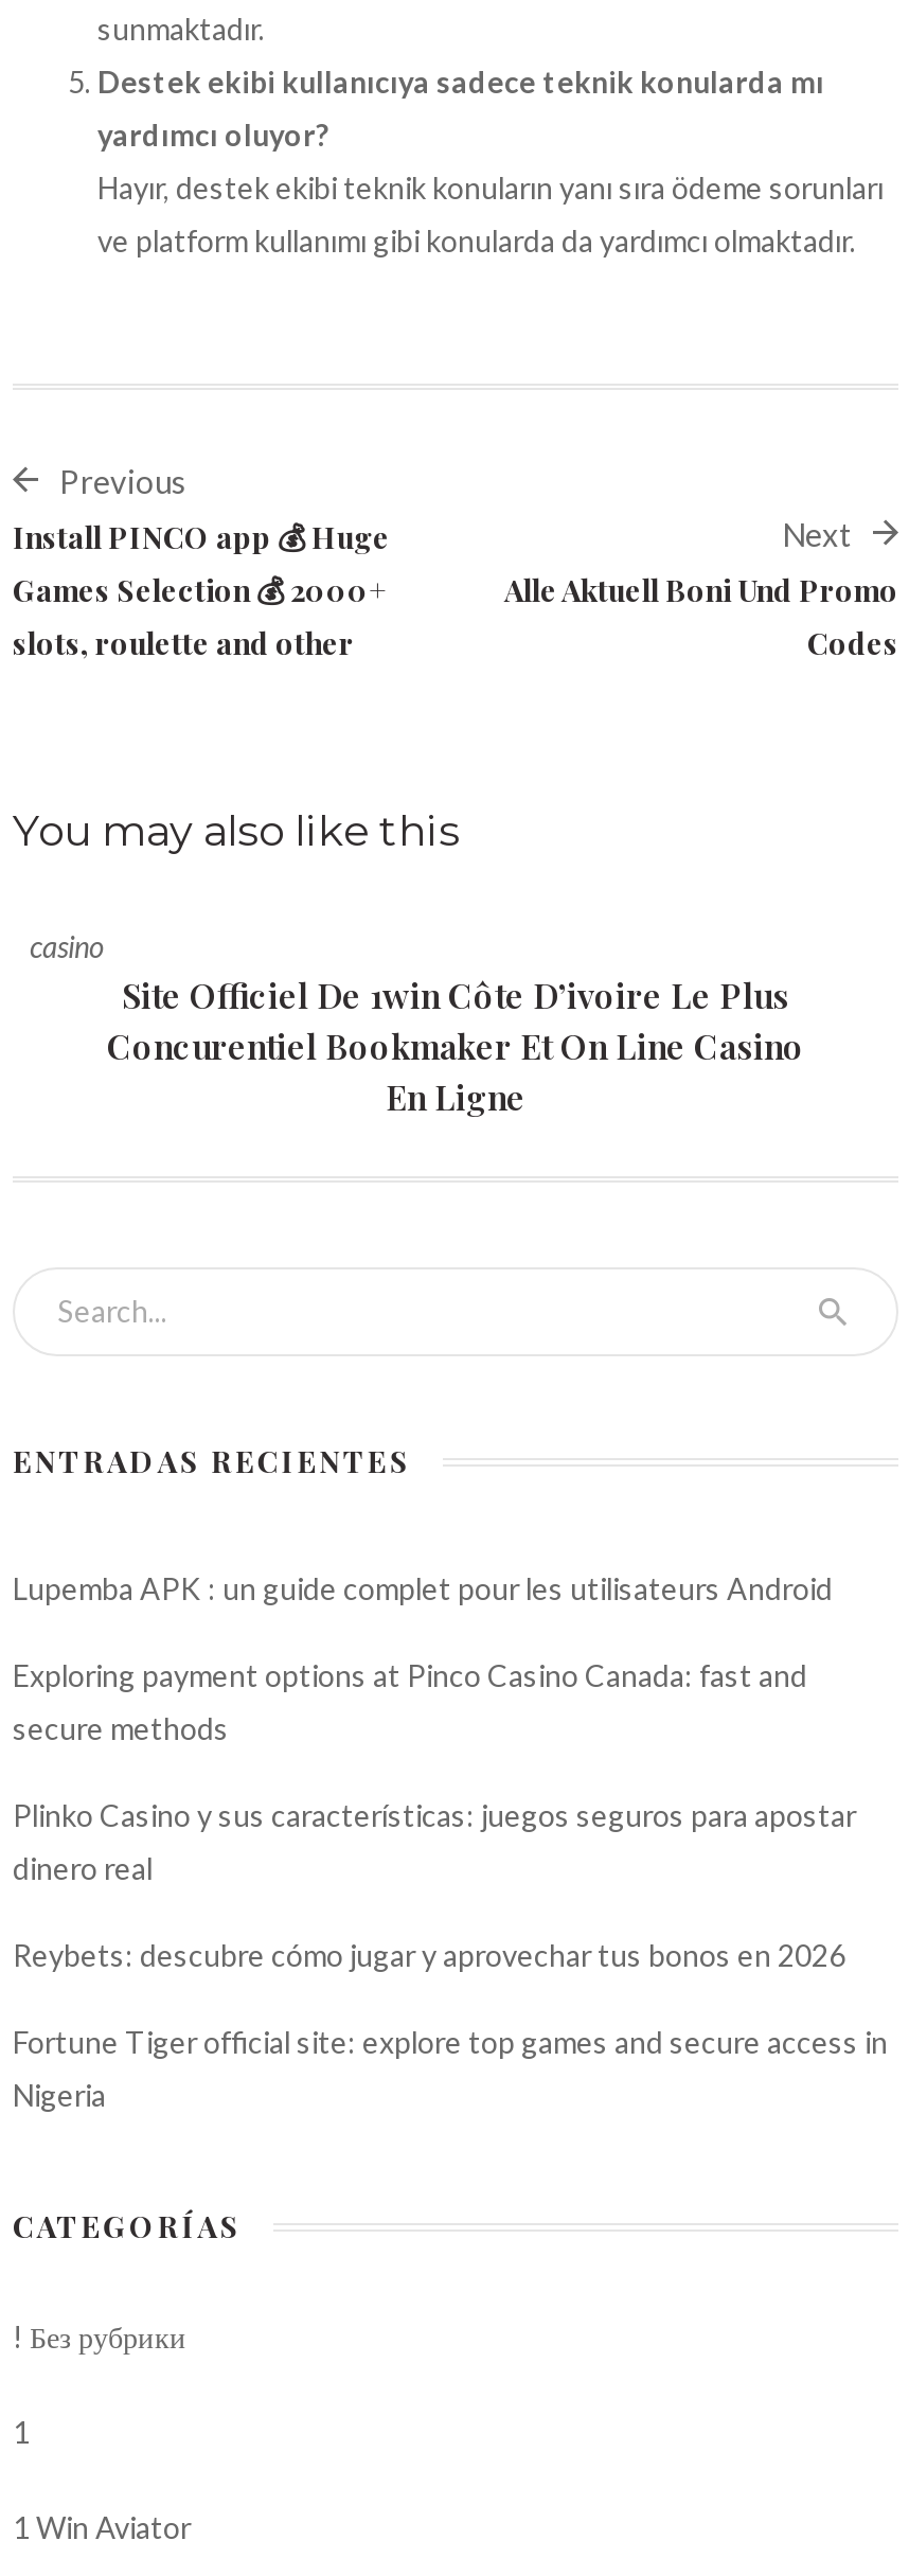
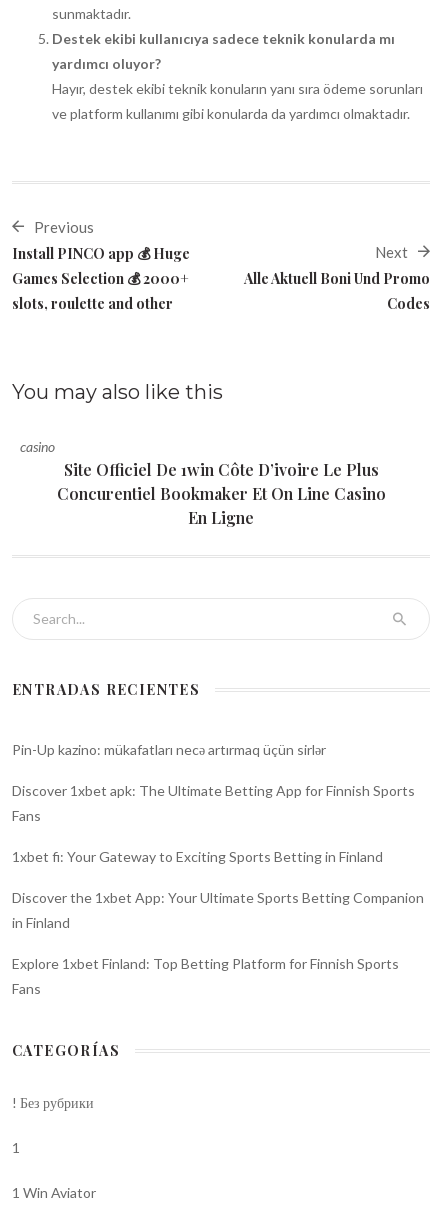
- Lupemba APK : un guide complet pour les utilisateurs Android
+ Pin-Up kazino: mükafatları necə artırmaq üçün sirlər

- Exploring payment options at Pinco Casino Canada: fast and
+ Discover 1xbet apk: The Ultimate Betting App for Finnish Sports

- secure methods
+ Fans

- Plinko Casino y sus características: juegos seguros para apostar
+ 1xbet fi: Your Gateway to Exciting Sports Betting in Finland

- dinero real
+ Discover the 1xbet App: Your Ultimate Sports Betting Companion

- Reybets: descubre cómo jugar y aprovechar tus bonos en 2026
+ in Finland

- Fortune Tiger official site: explore top games and secure access in
+ Explore 1xbet Finland: Top Betting Platform for Finnish Sports

- Nigeria
+ Fans
